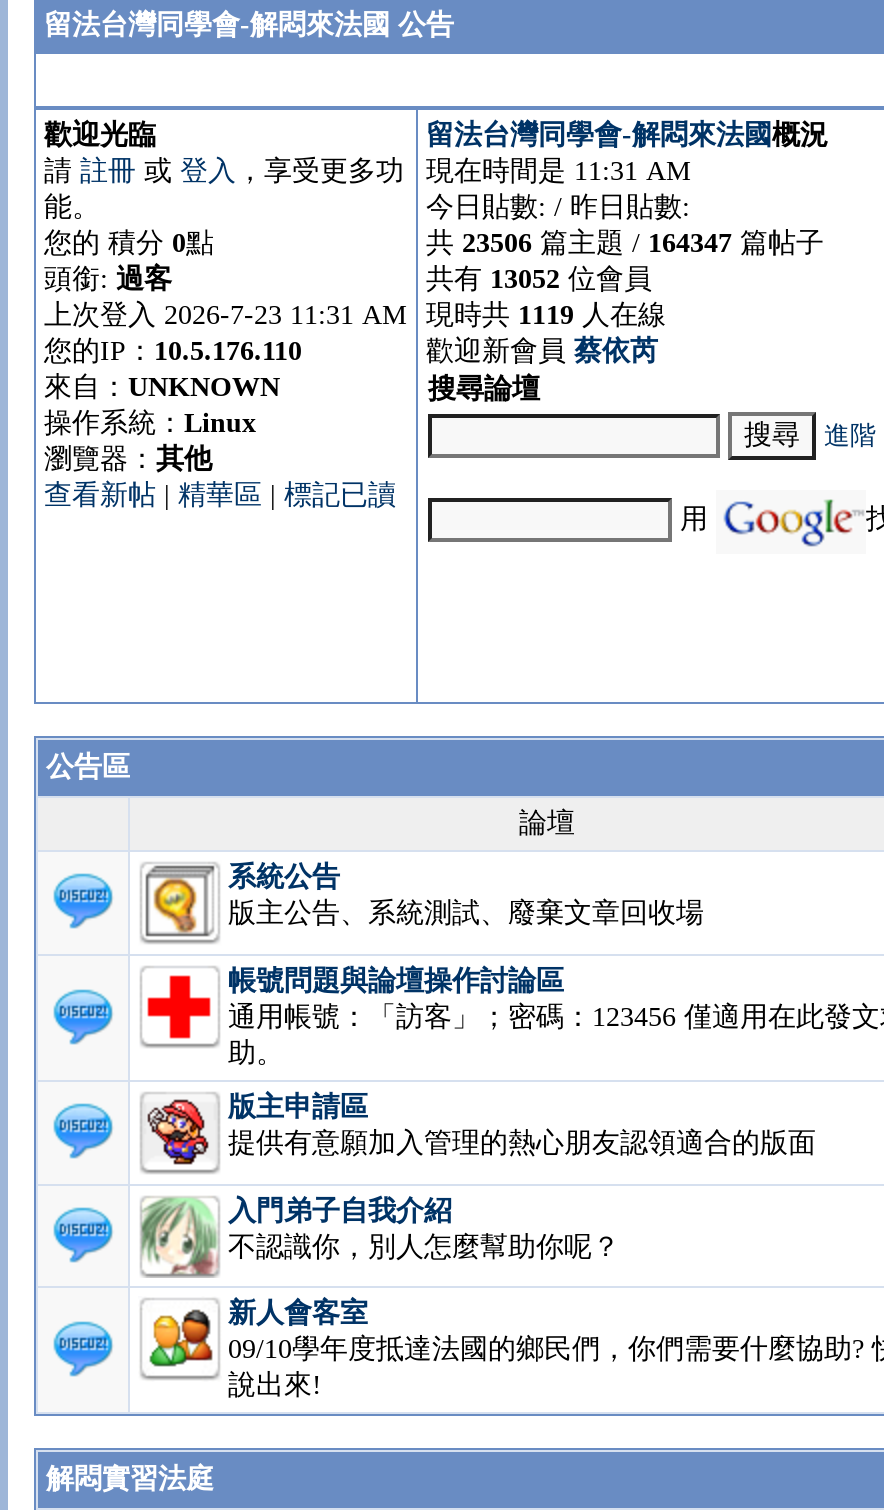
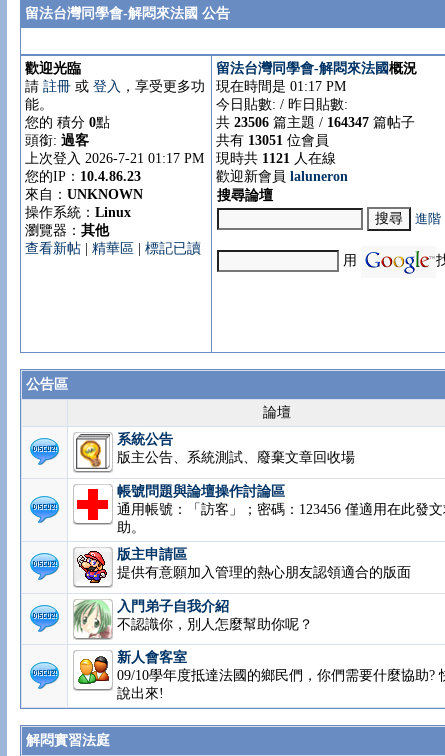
- 現在時間是 11:31 AM
+ 現在時間是 01:17 PM

- 共有13052位會員
- 現時共1119人在線
- 歡迎新會員蔡依芮
+ 共有13051位會員
+ 現時共1121人在線
+ 歡迎新會員laluneron

- 上次登入 2026-7-23 11:31 AM
+ 上次登入 2026-7-21 01:17 PM

- 您的IP：10.5.176.110
+ 您的IP：10.4.86.23
